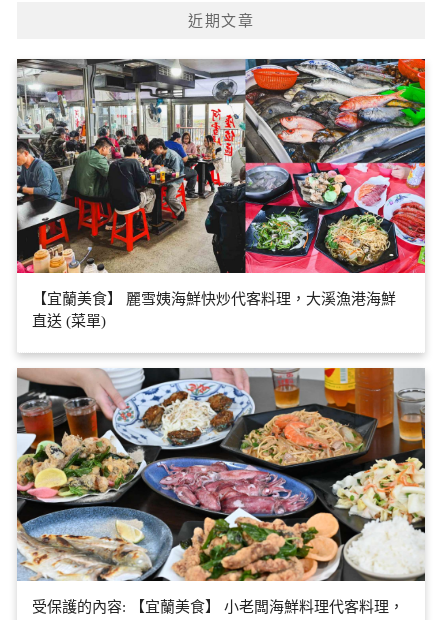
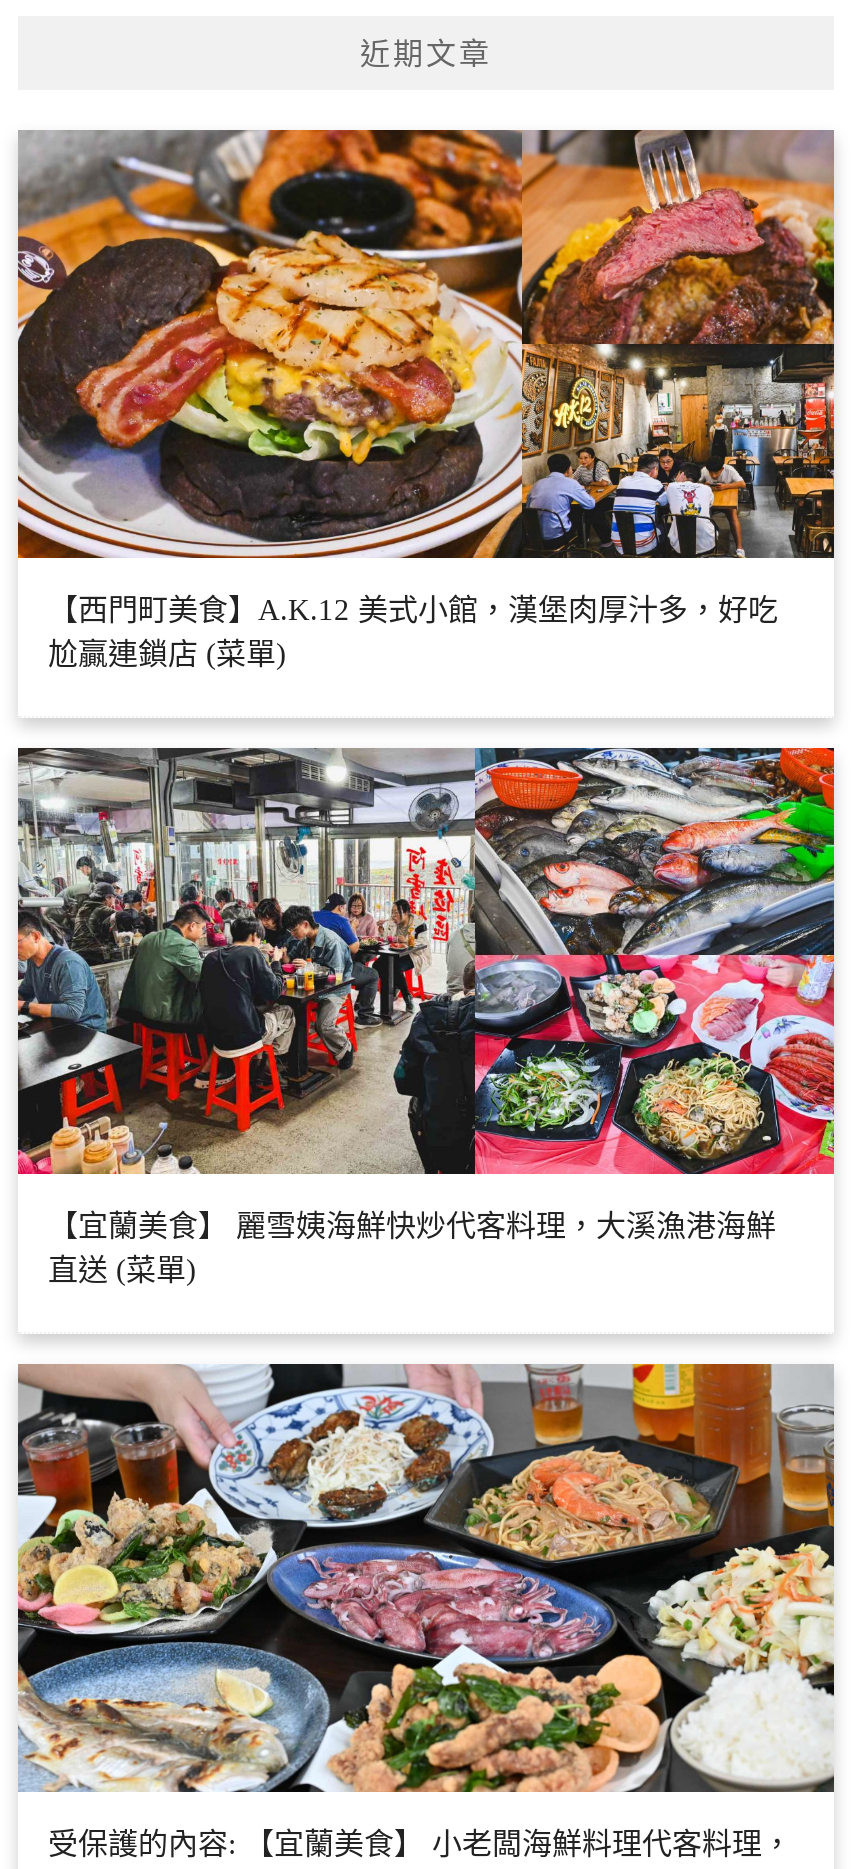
+ [image]
+ 【西門町美食】A.K.12 美式小館，漢堡肉厚汁多，好吃
+ 尬贏連鎖店 (菜單)
